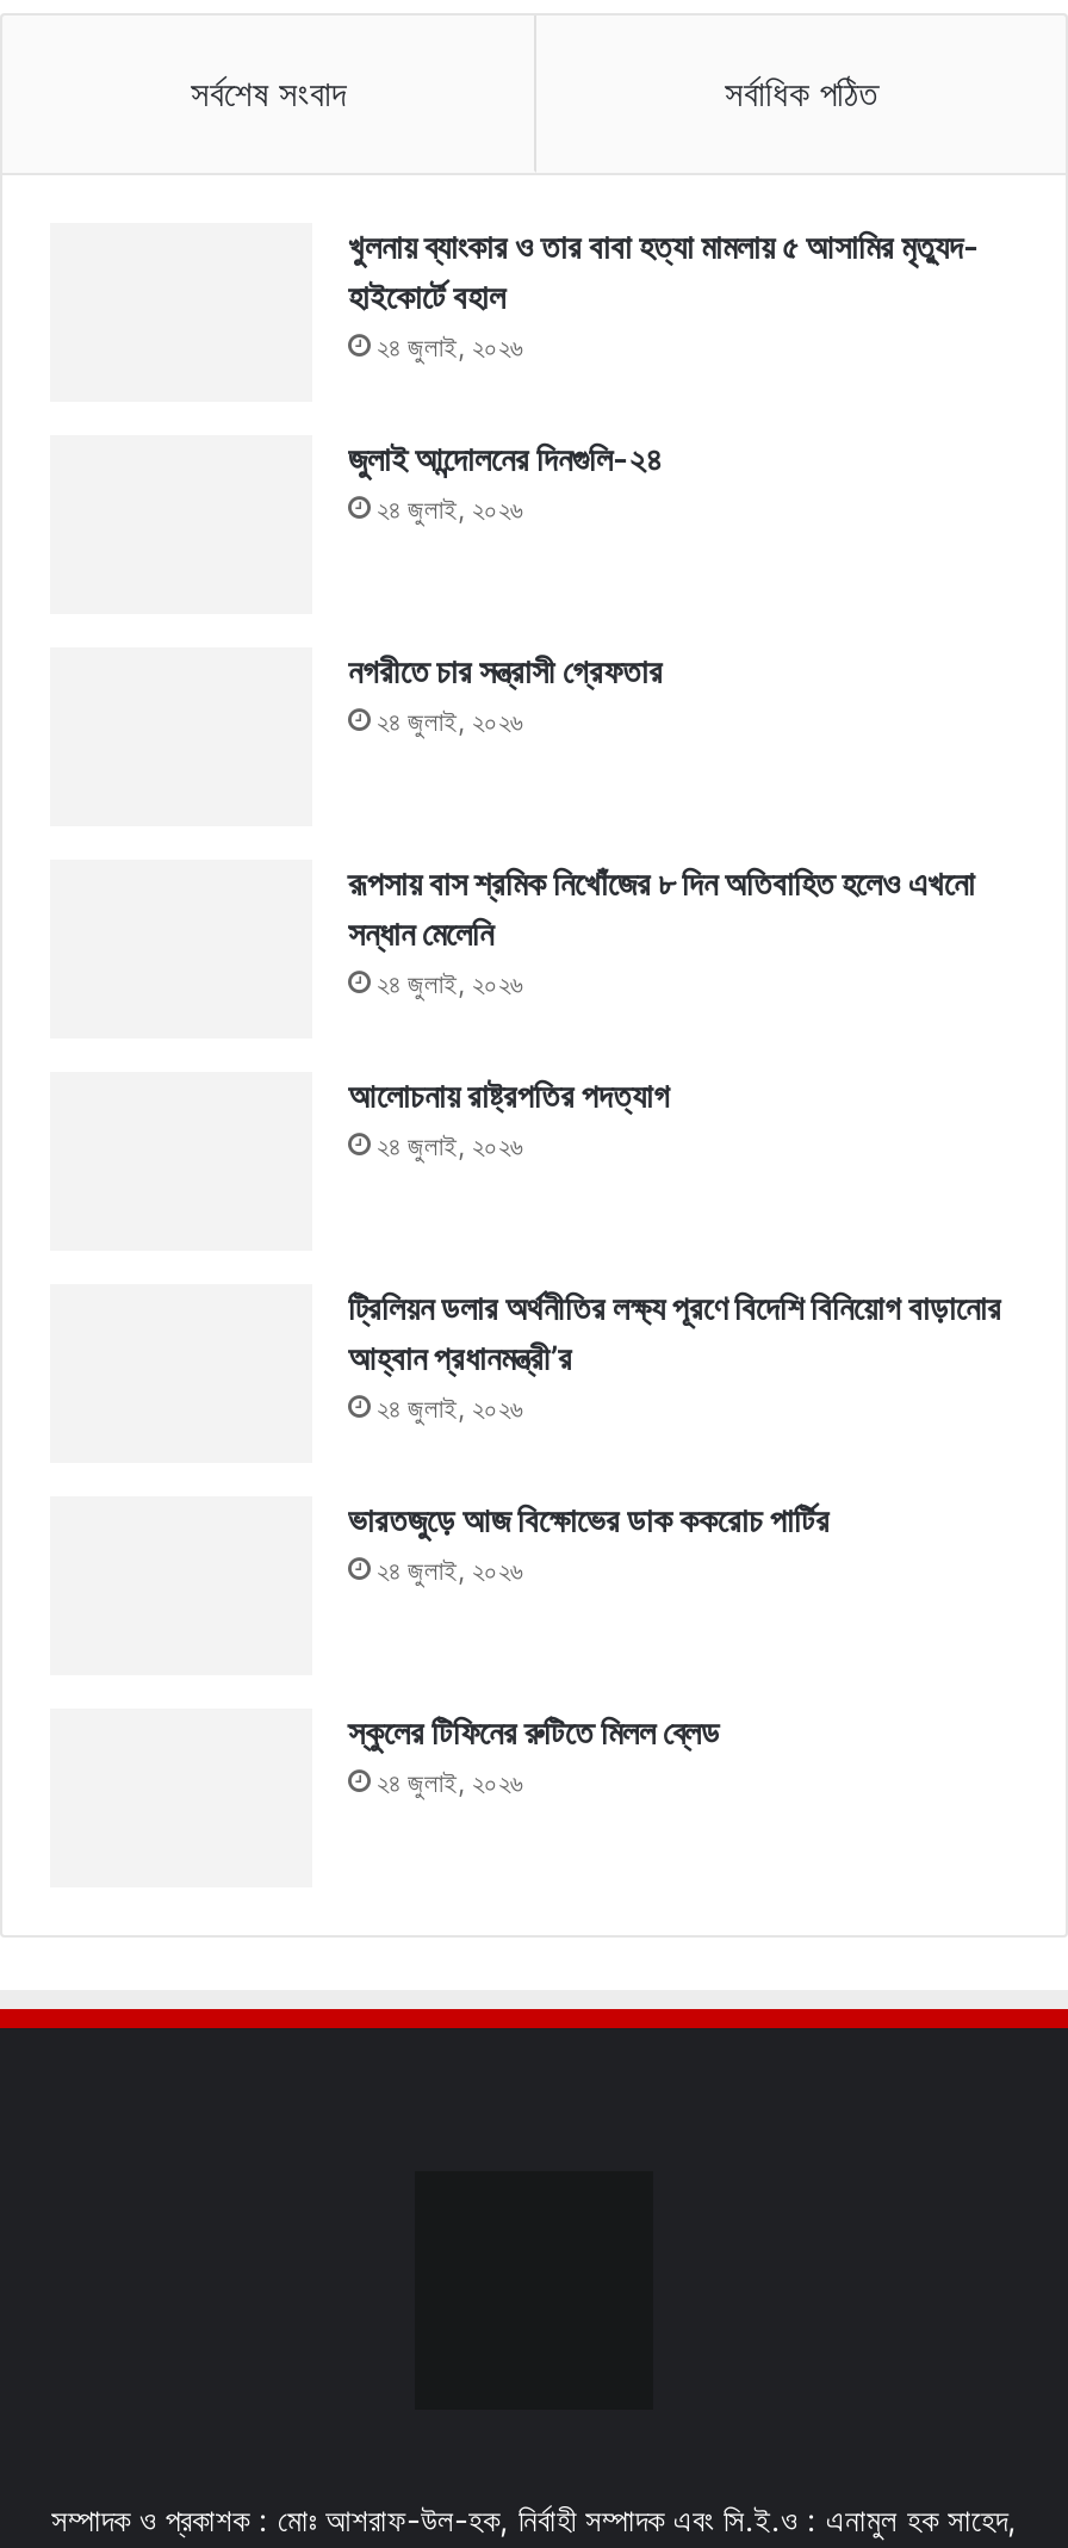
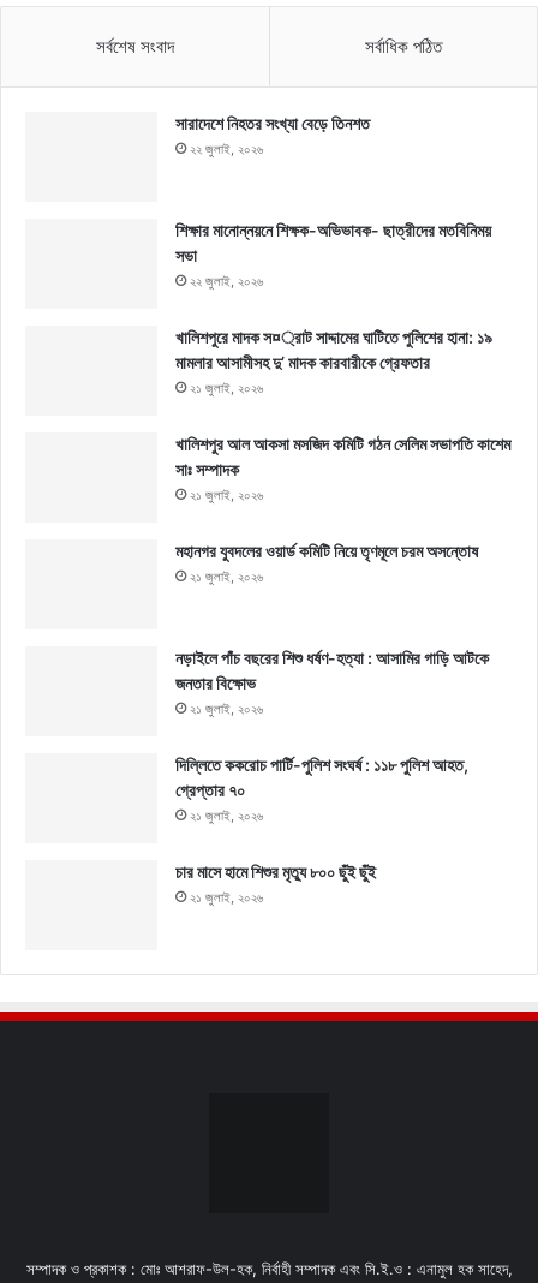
- খুলনায় ব্যাংকার ও তার বাবা হত্যা মামলায় ৫ আসামির মৃত্যুদ-
- হাইকোর্টে বহাল
- ২৪ জুলাই, ২০২৬
+ সারাদেশে নিহতর সংখ্যা বেড়ে তিনশত
+ ২২ জুলাই, ২০২৬

- জুলাই আন্দোলনের দিনগুলি-২৪
- ২৪ জুলাই, ২০২৬
+ শিক্ষার মানোন্নয়নে শিক্ষক-অভিভাবক- ছাত্রীদের মতবিনিময়
+ সভা
+ ২২ জুলাই, ২০২৬

- নগরীতে চার সন্ত্রাসী গ্রেফতার
- ২৪ জুলাই, ২০২৬
+ খালিশপুরে মাদক স¤্রাট সাদ্দামের ঘাটিতে পুলিশের হানা: ১৯
+ মামলার আসামীসহ দু’ মাদক কারবারীকে গ্রেফতার
+ ২১ জুলাই, ২০২৬

- রূপসায় বাস শ্রমিক নিখোঁজের ৮ দিন অতিবাহিত হলেও এখনো
- সন্ধান মেলেনি
- ২৪ জুলাই, ২০২৬
+ খালিশপুর আল আকসা মসজিদ কমিটি গঠন সেলিম সভাপতি কাশেম
+ সাঃ সম্পাদক
+ ২১ জুলাই, ২০২৬

- আলোচনায় রাষ্ট্রপতির পদত্যাগ
- ২৪ জুলাই, ২০২৬
+ মহানগর যুবদলের ওয়ার্ড কমিটি নিয়ে তৃণমূলে চরম অসন্তোষ
+ ২১ জুলাই, ২০২৬

- ট্রিলিয়ন ডলার অর্থনীতির লক্ষ্য পূরণে বিদেশি বিনিয়োগ বাড়ানোর
- আহ্বান প্রধানমন্ত্রী’র
- ২৪ জুলাই, ২০২৬
+ নড়াইলে পাঁচ বছরের শিশু ধর্ষণ-হত্যা : আসামির গাড়ি আটকে
+ জনতার বিক্ষোভ
+ ২১ জুলাই, ২০২৬

- ভারতজুড়ে আজ বিক্ষোভের ডাক ককরোচ পার্টির
- ২৪ জুলাই, ২০২৬
+ দিল্লিতে ককরোচ পার্টি-পুলিশ সংঘর্ষ : ১১৮ পুলিশ আহত,
+ গ্রেপ্তার ৭০
+ ২১ জুলাই, ২০২৬

- স্কুলের টিফিনের রুটিতে মিলল ব্লেড
- ২৪ জুলাই, ২০২৬
+ চার মাসে হামে শিশুর মৃত্যু ৮০০ ছুঁই ছুঁই
+ ২১ জুলাই, ২০২৬
